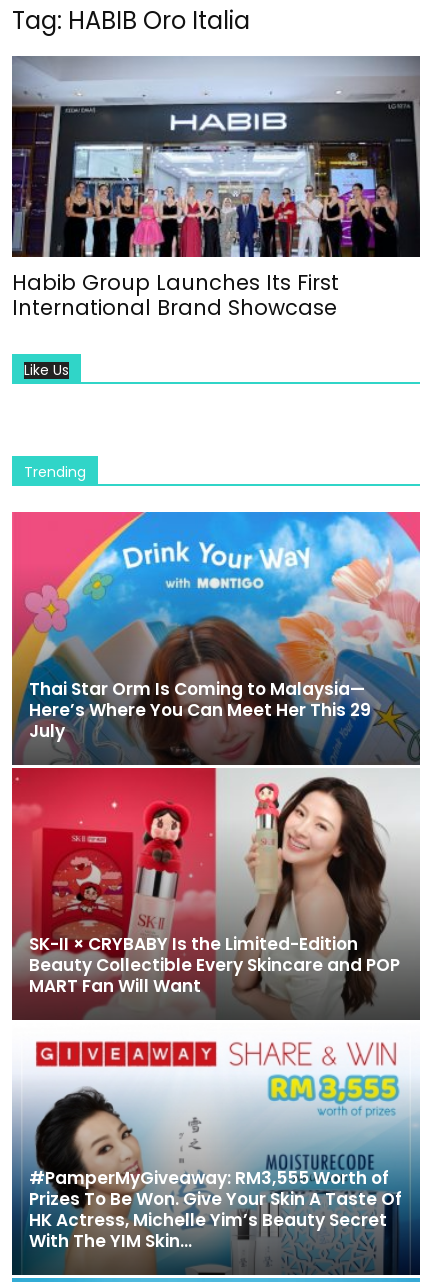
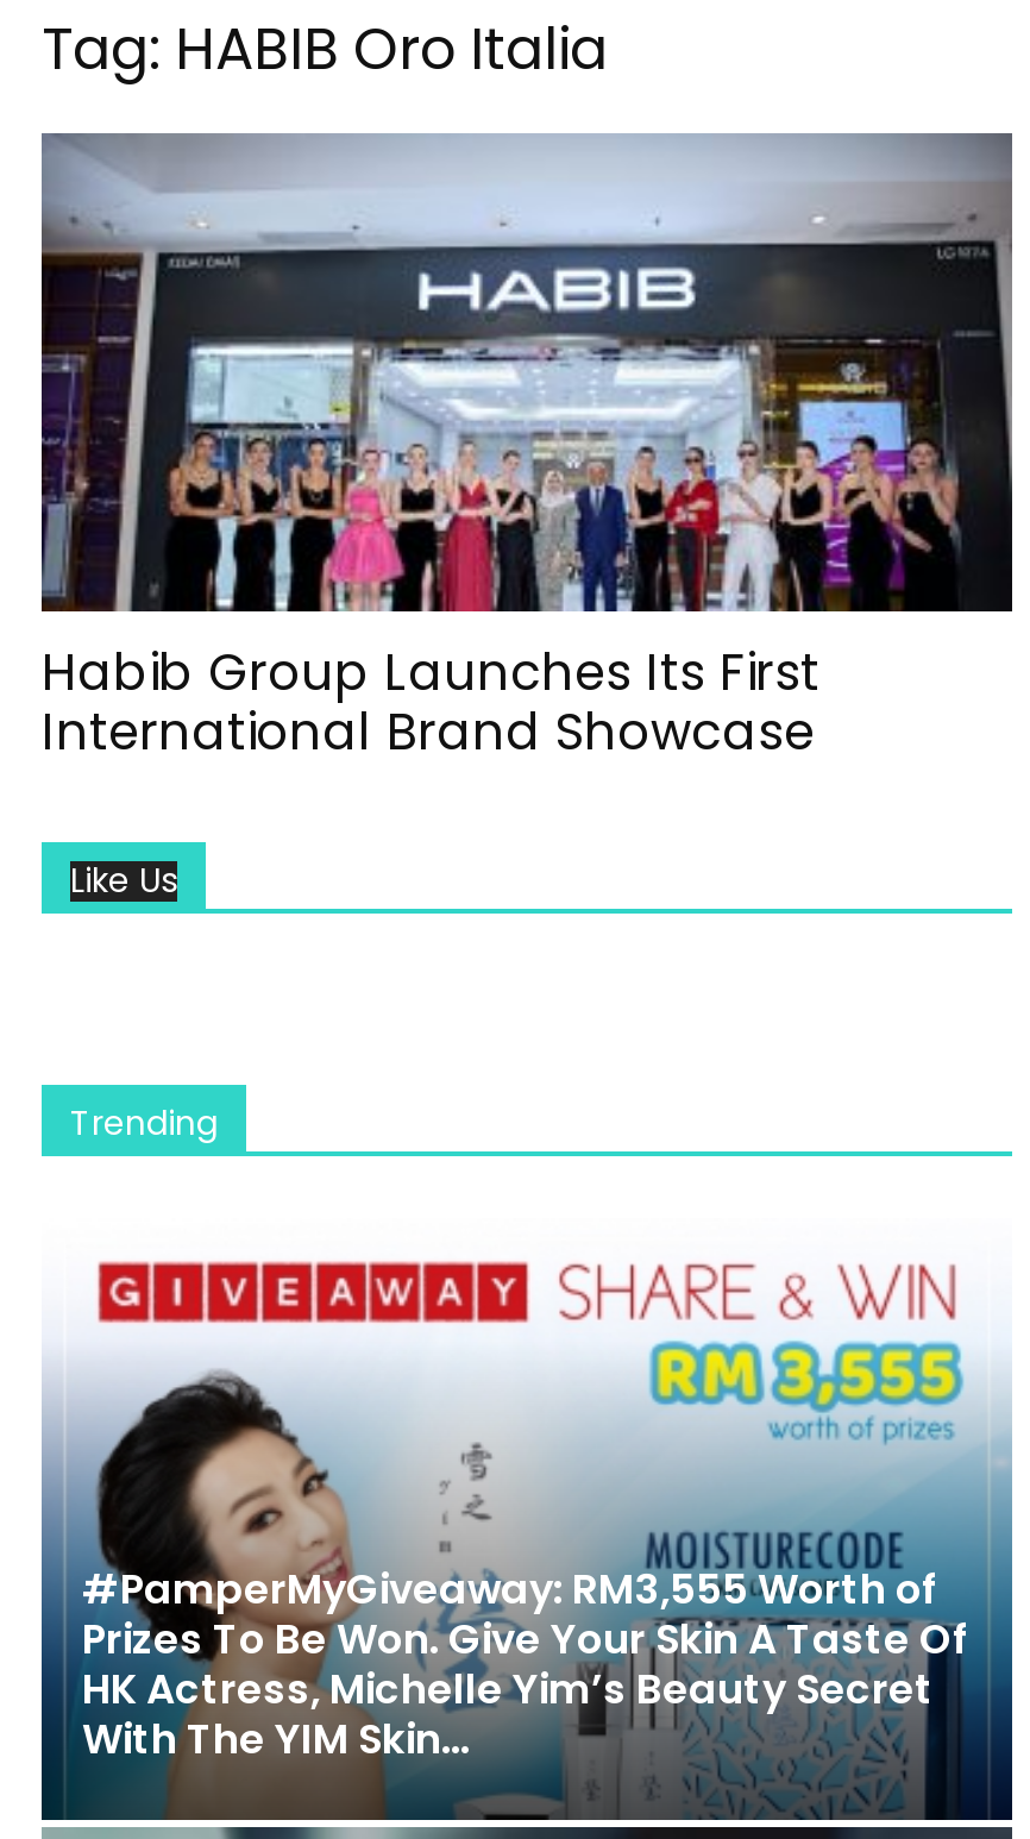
- [image]
- Thai Star Orm Is Coming to Malaysia—
- Here’s Where You Can Meet Her This 29
- July

- SK-II × CRYBABY Is the Limited-Edition
- Beauty Collectible Every Skincare and POP
- MART Fan Will Want
